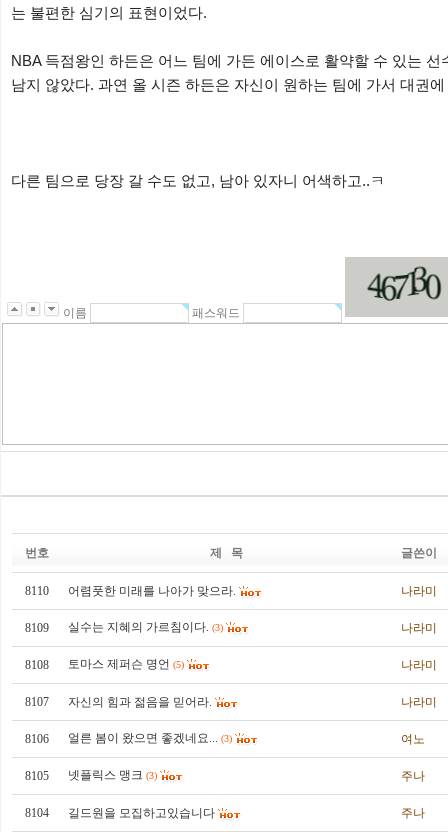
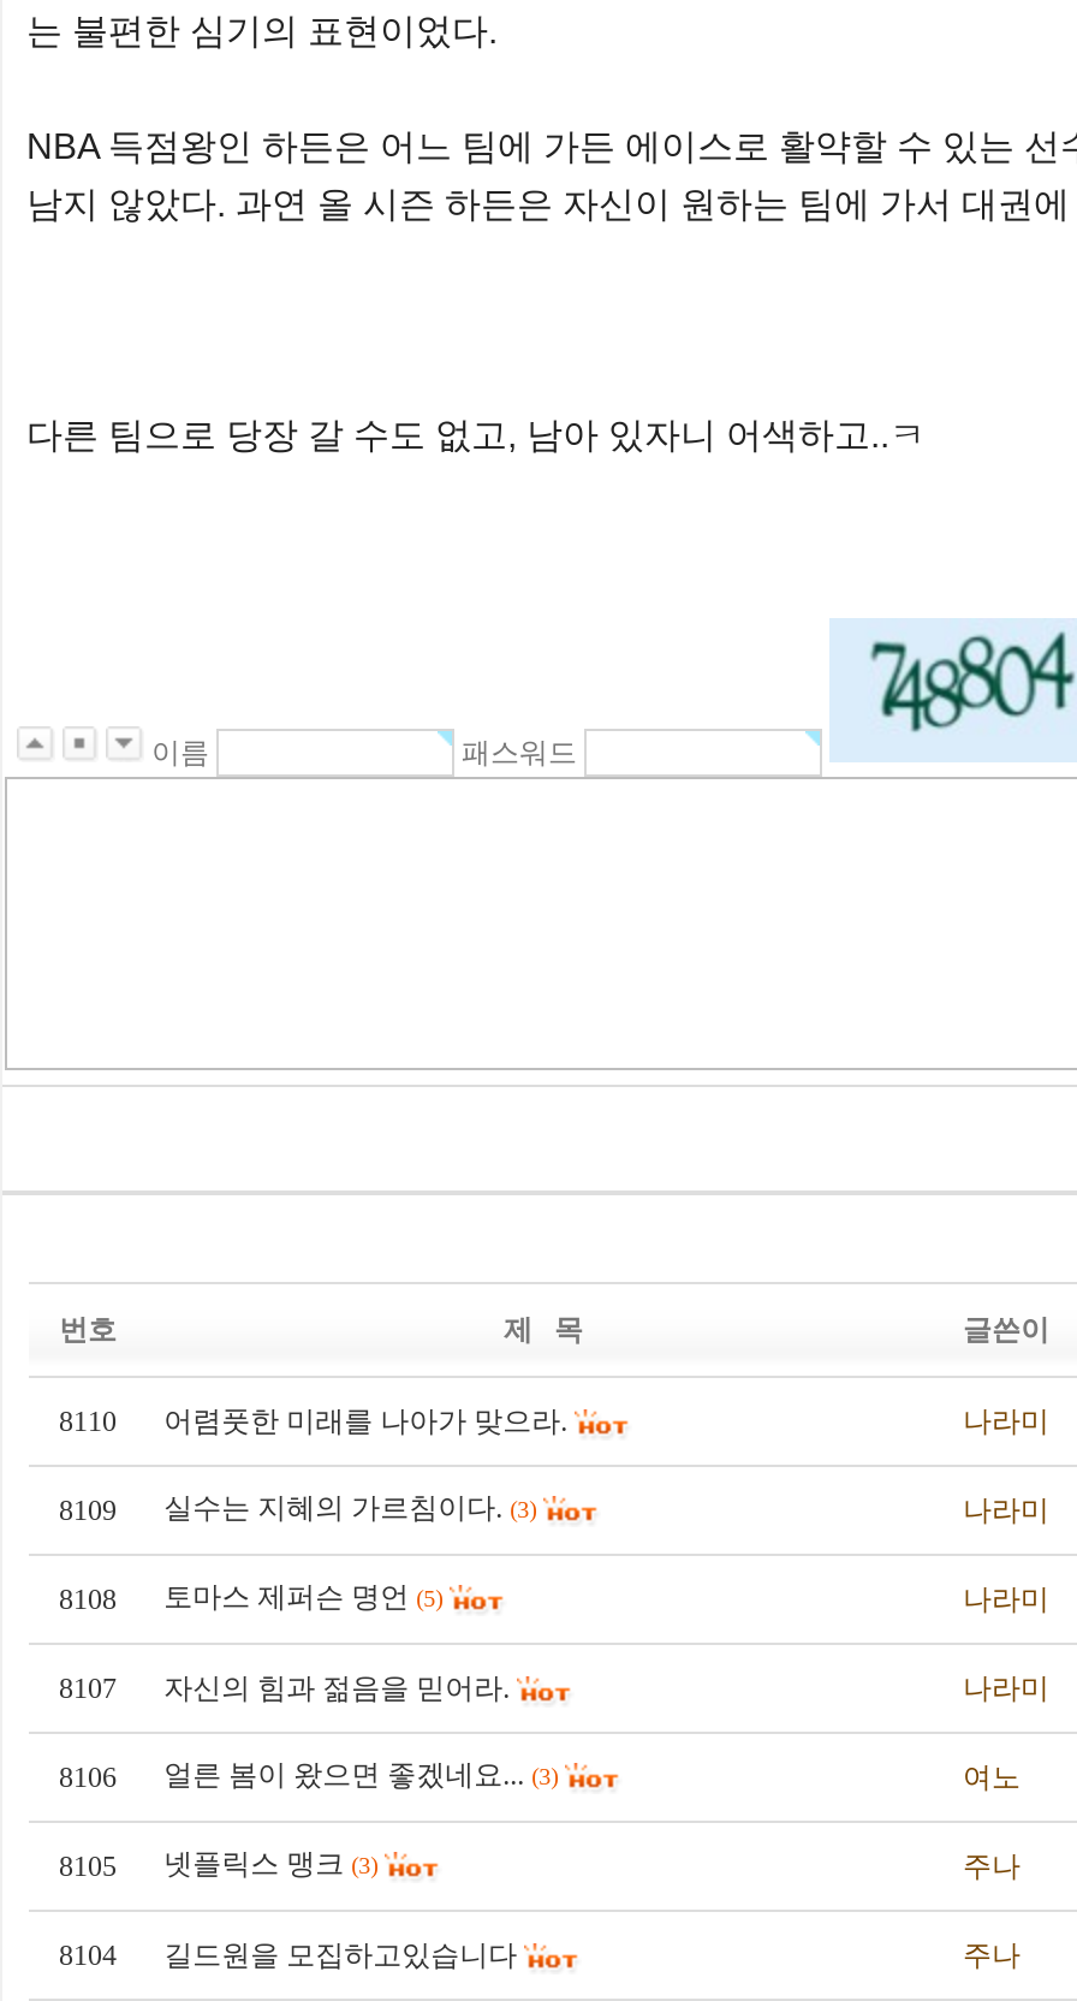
- [image]
+ [image]
